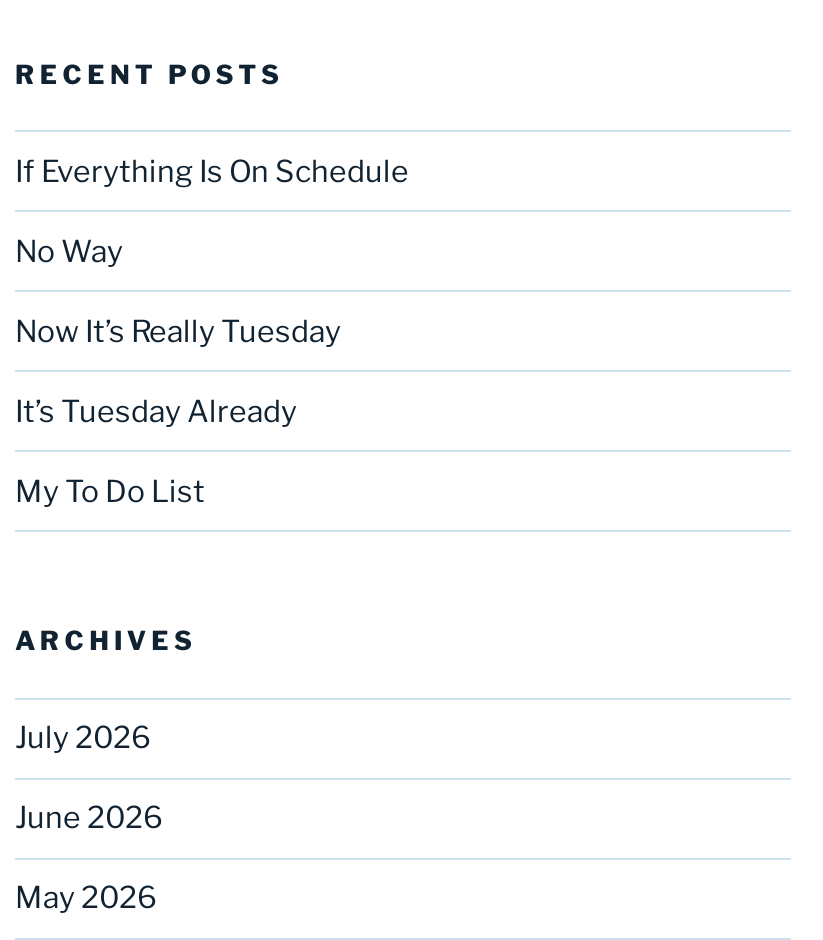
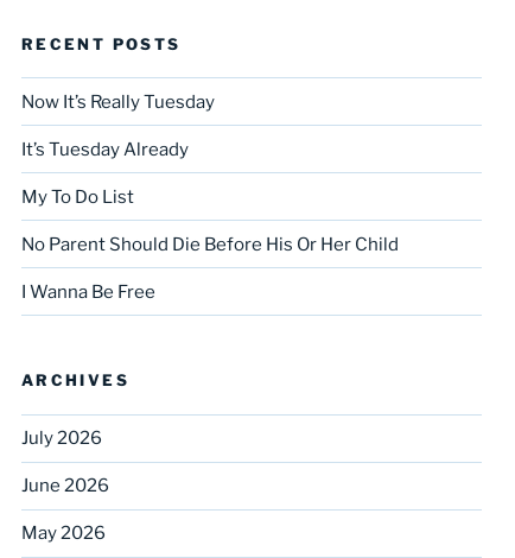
- If Everything Is On Schedule
- No Way

moved up: Now It’s Really Tuesday | It’s Tuesday Already | My To Do List

+ No Parent Should Die Before His Or Her Child
+ I Wanna Be Free
